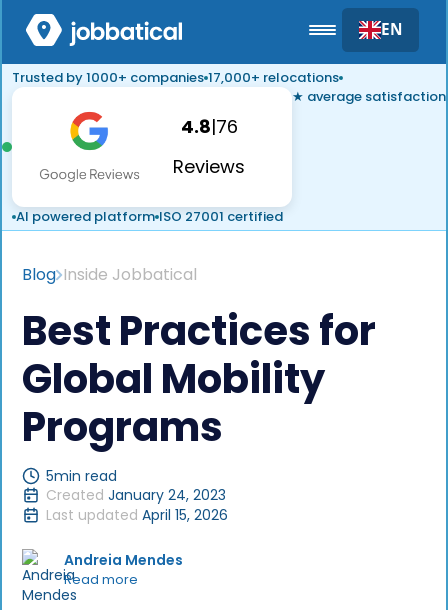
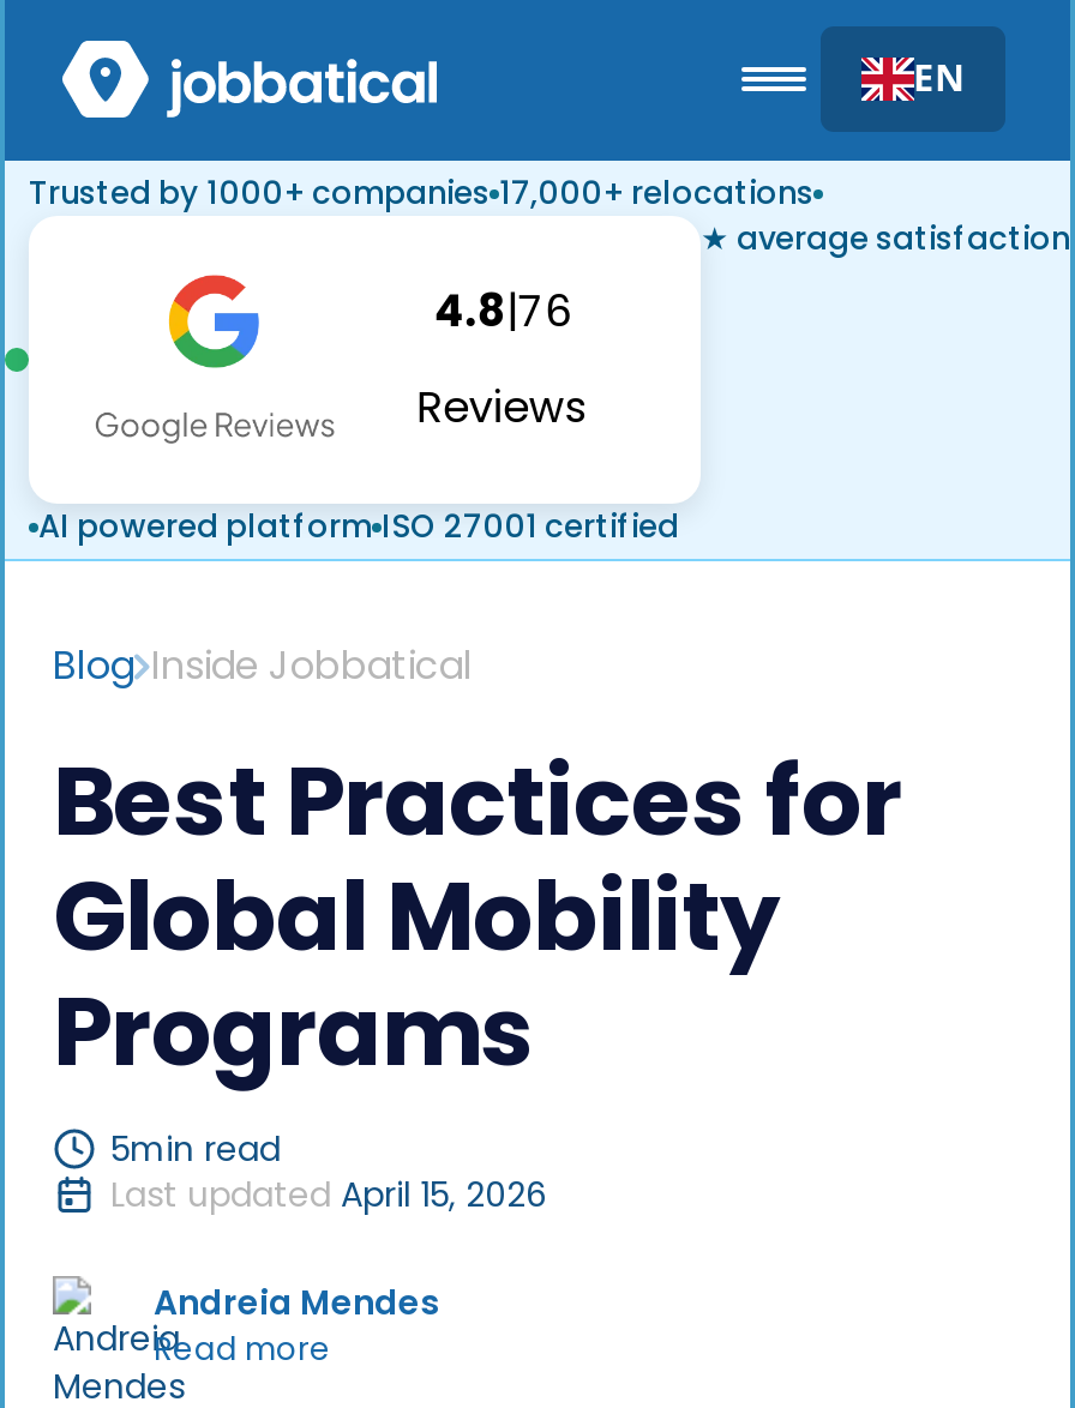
- Created January 24, 2023
